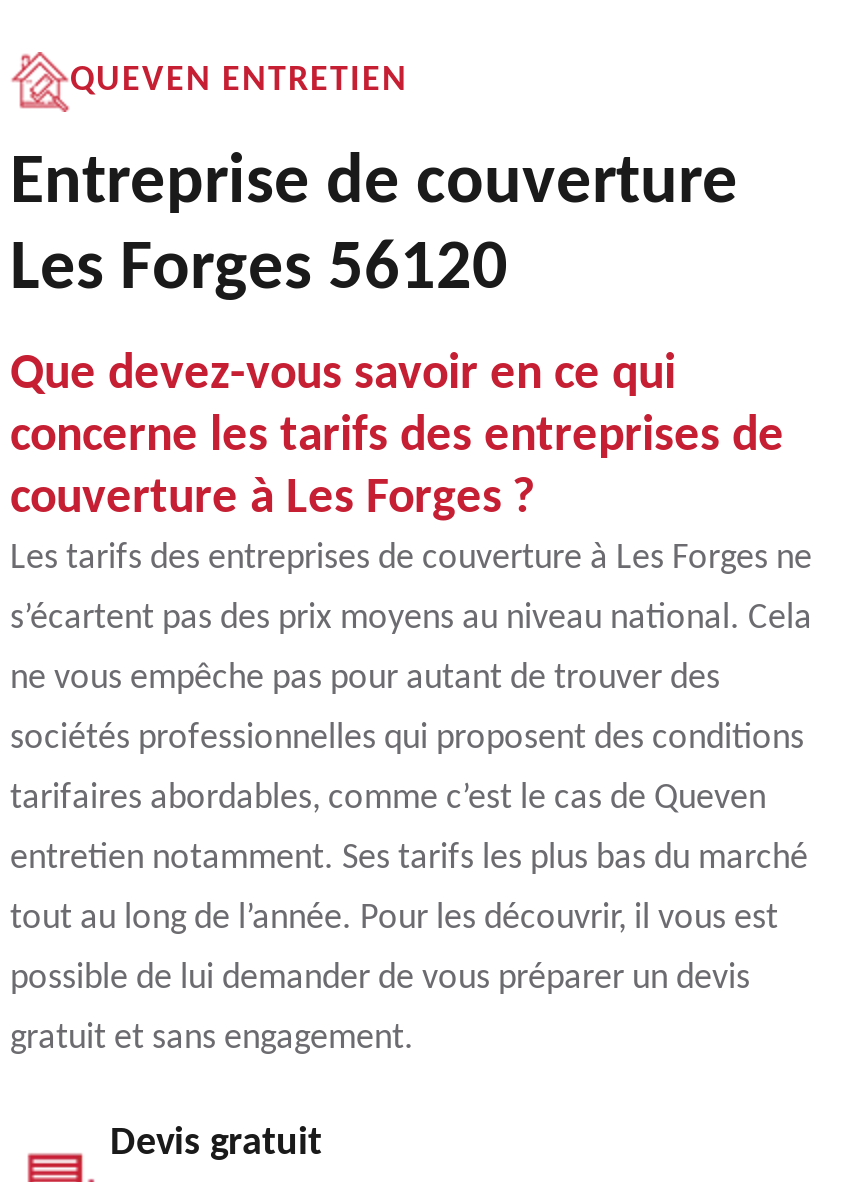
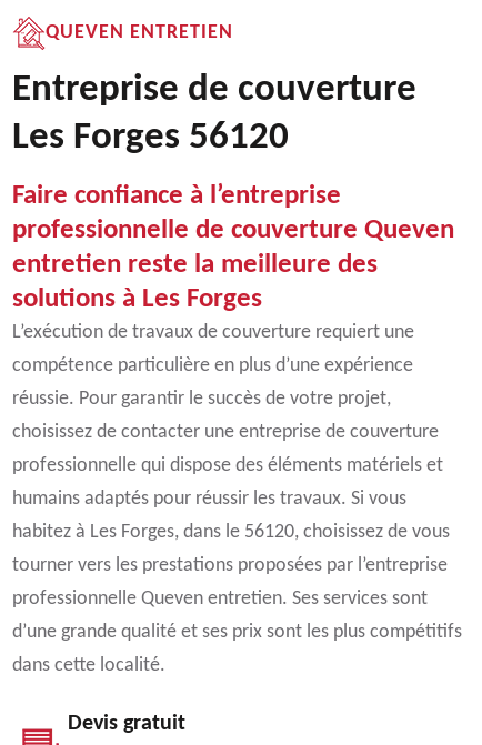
- Que devez-vous savoir en ce qui
- concerne les tarifs des entreprises de
- couverture à Les Forges ?
- Les tarifs des entreprises de couverture à Les Forges ne
- s’écartent pas des prix moyens au niveau national. Cela
- ne vous empêche pas pour autant de trouver des
- sociétés professionnelles qui proposent des conditions
- tarifaires abordables, comme c’est le cas de Queven
- entretien notamment. Ses tarifs les plus bas du marché
- tout au long de l’année. Pour les découvrir, il vous est
- possible de lui demander de vous préparer un devis
- gratuit et sans engagement.
+ Faire confiance à l’entreprise
+ professionnelle de couverture Queven
+ entretien reste la meilleure des
+ solutions à Les Forges
+ L’exécution de travaux de couverture requiert une
+ compétence particulière en plus d’une expérience
+ réussie. Pour garantir le succès de votre projet,
+ choisissez de contacter une entreprise de couverture
+ professionnelle qui dispose des éléments matériels et
+ humains adaptés pour réussir les travaux. Si vous
+ habitez à Les Forges, dans le 56120, choisissez de vous
+ tourner vers les prestations proposées par l’entreprise
+ professionnelle Queven entretien. Ses services sont
+ d’une grande qualité et ses prix sont les plus compétitifs
+ dans cette localité.
